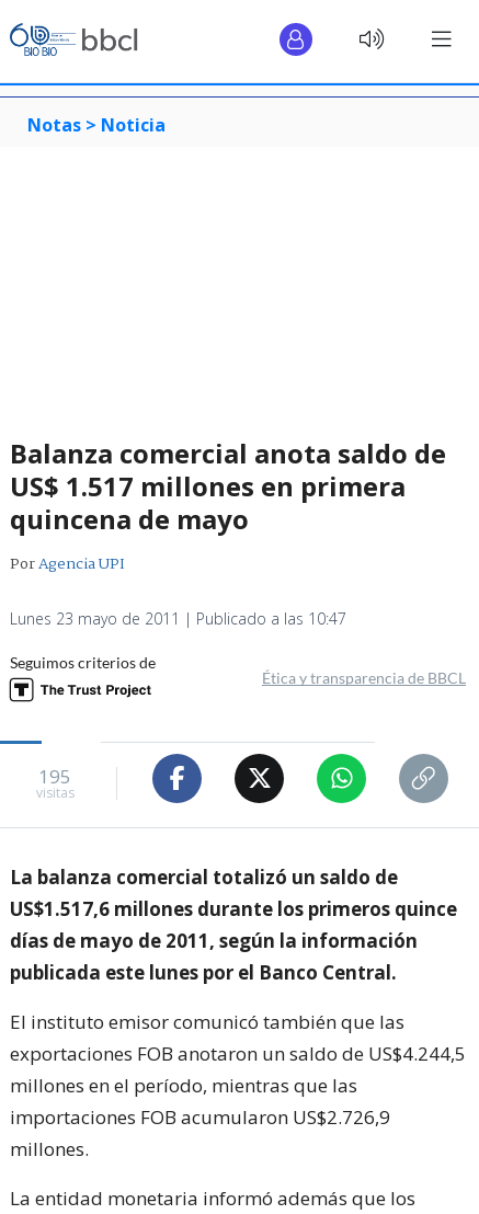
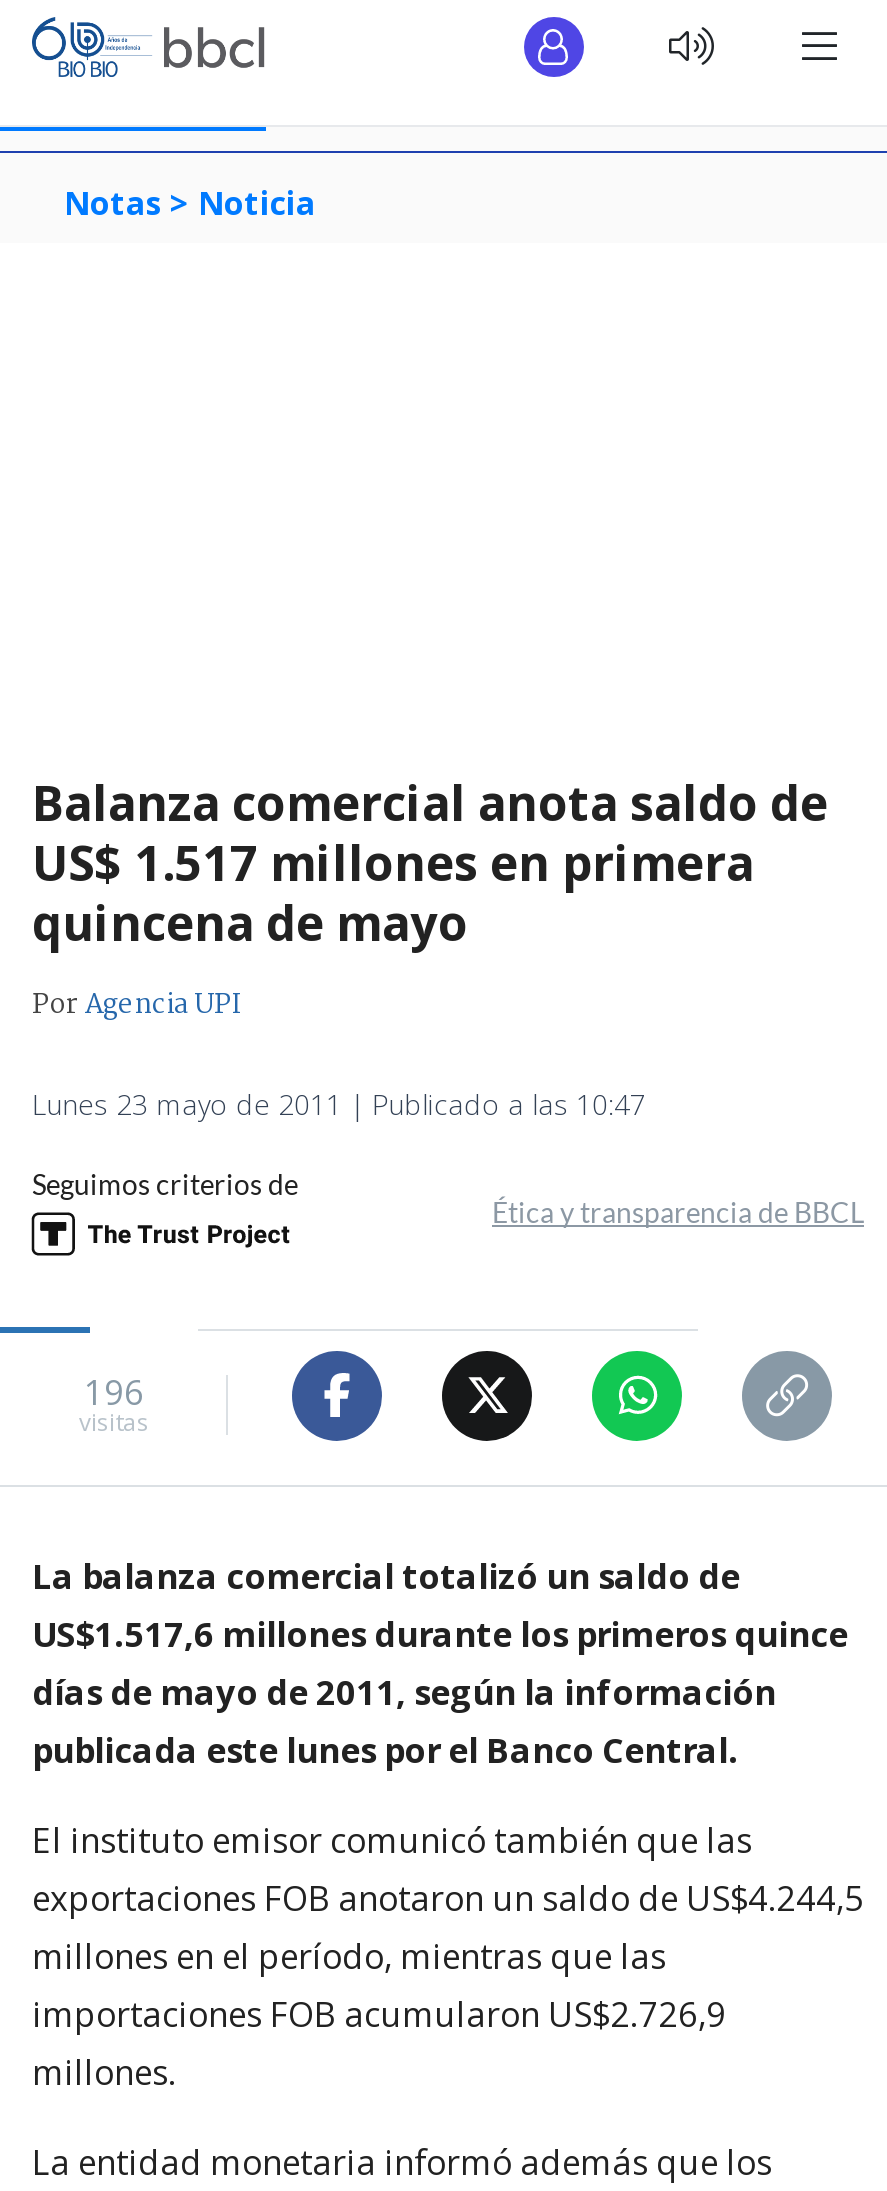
- 195
+ 196
